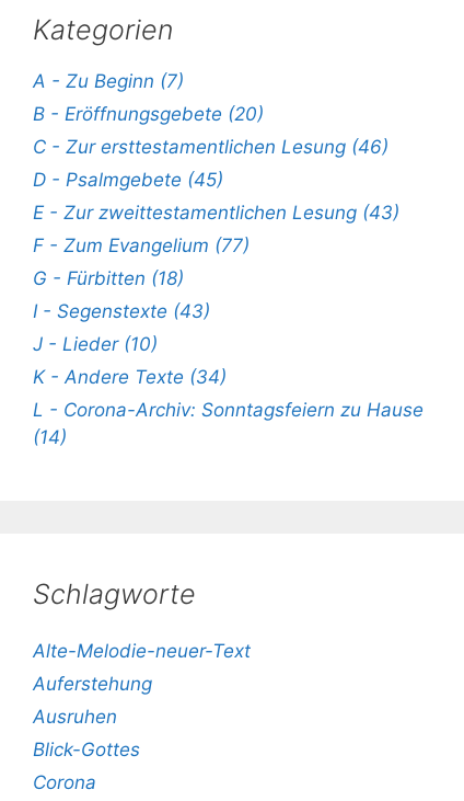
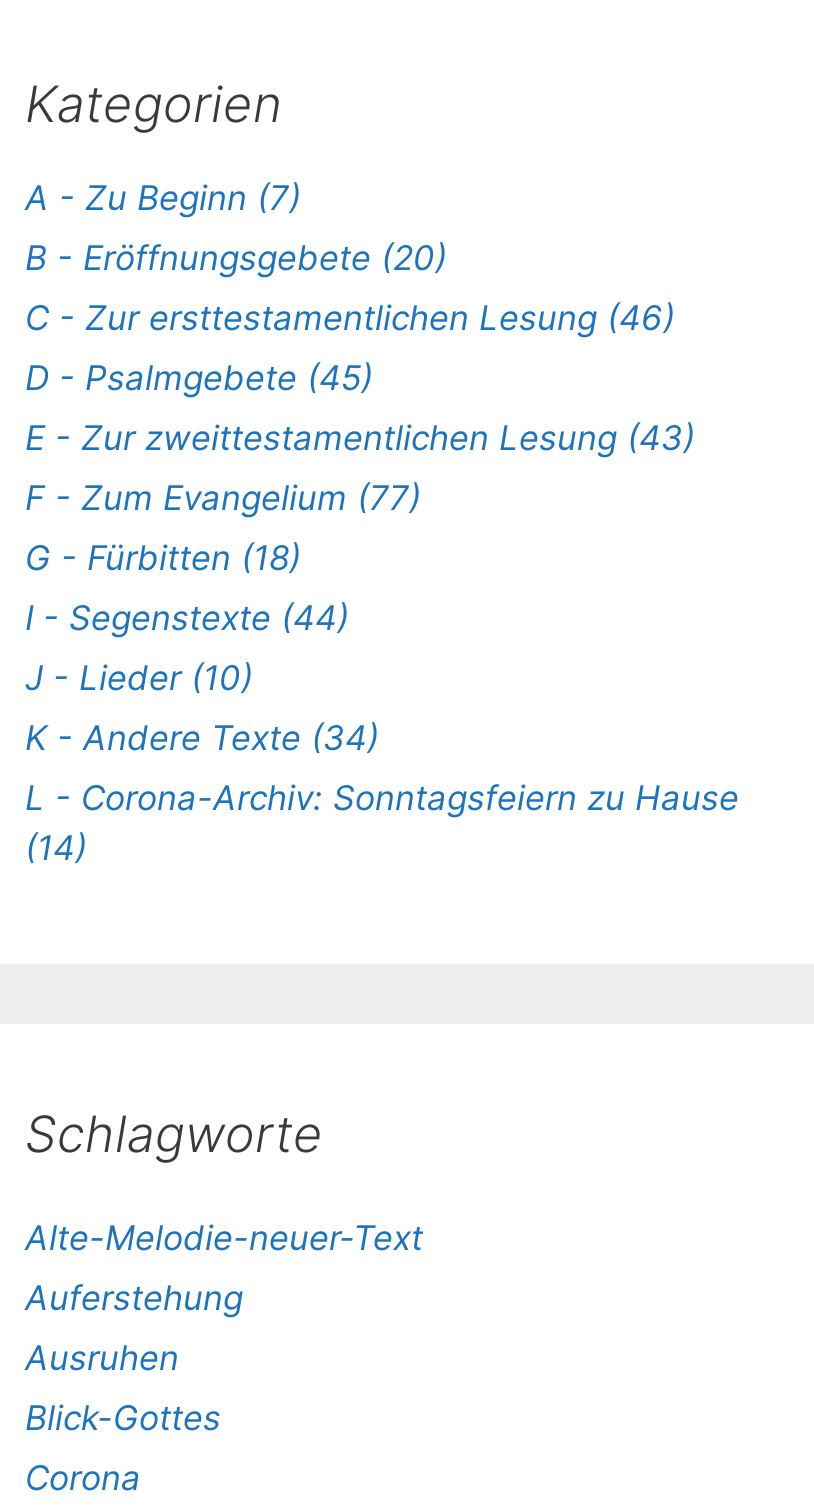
- I - Segenstexte (43)
+ I - Segenstexte (44)
